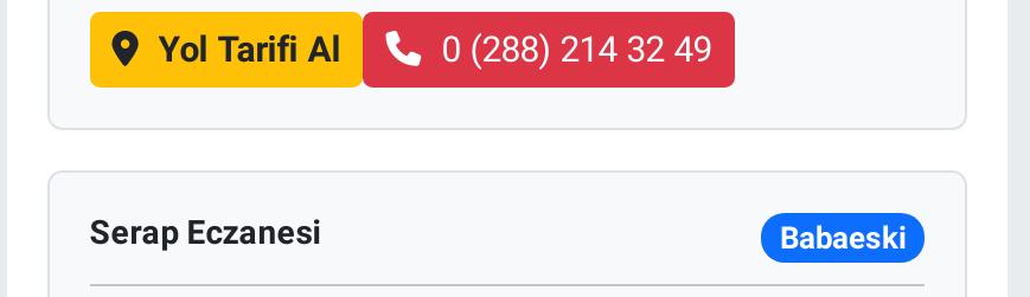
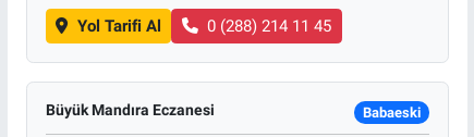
- 0 (288) 214 32 49
+ 0 (288) 214 11 45

- Serap Eczanesi
+ Büyük Mandıra Eczanesi
